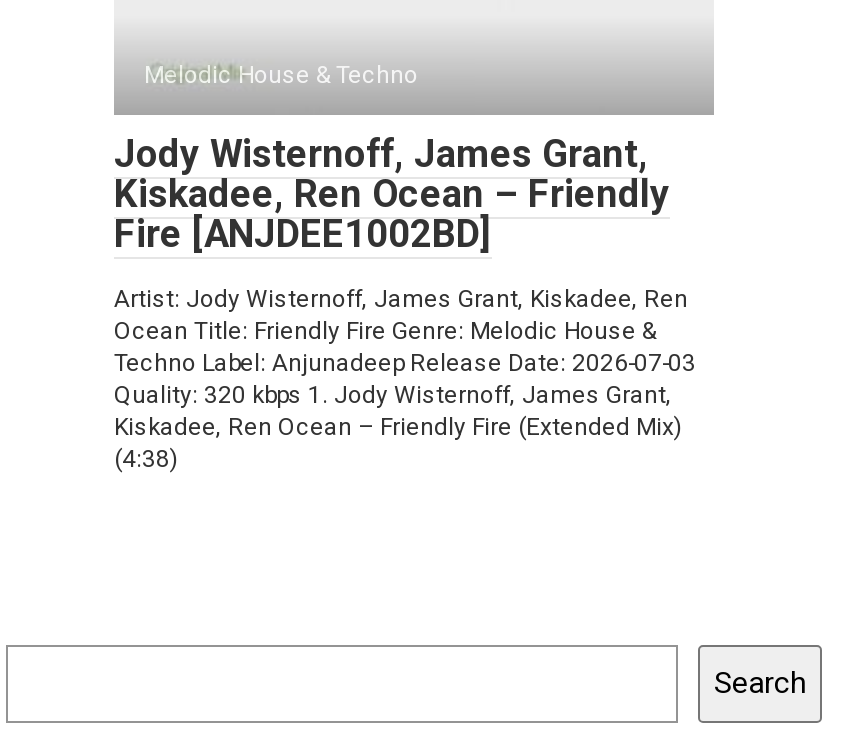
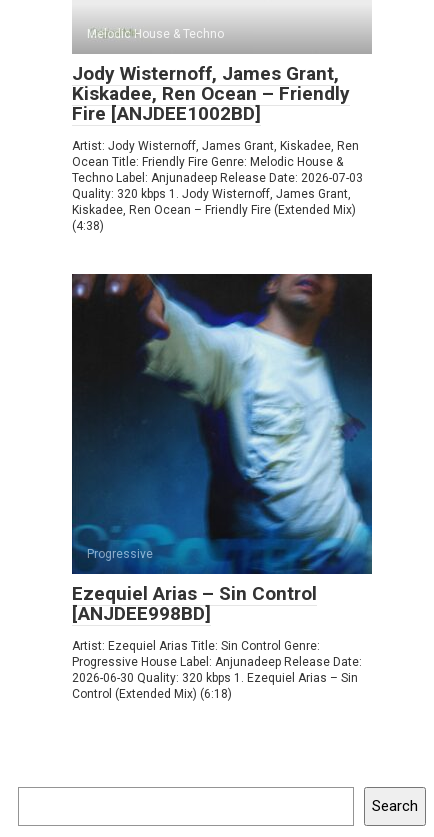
+ [image]
+ Progressive
+ Ezequiel Arias – Sin Control
+ [ANJDEE998BD]
+ Artist: Ezequiel Arias Title: Sin Control Genre:
+ Progressive House Label: Anjunadeep Release Date:
+ 2026-06-30 Quality: 320 kbps 1. Ezequiel Arias – Sin
+ Control (Extended Mix) (6:18)
